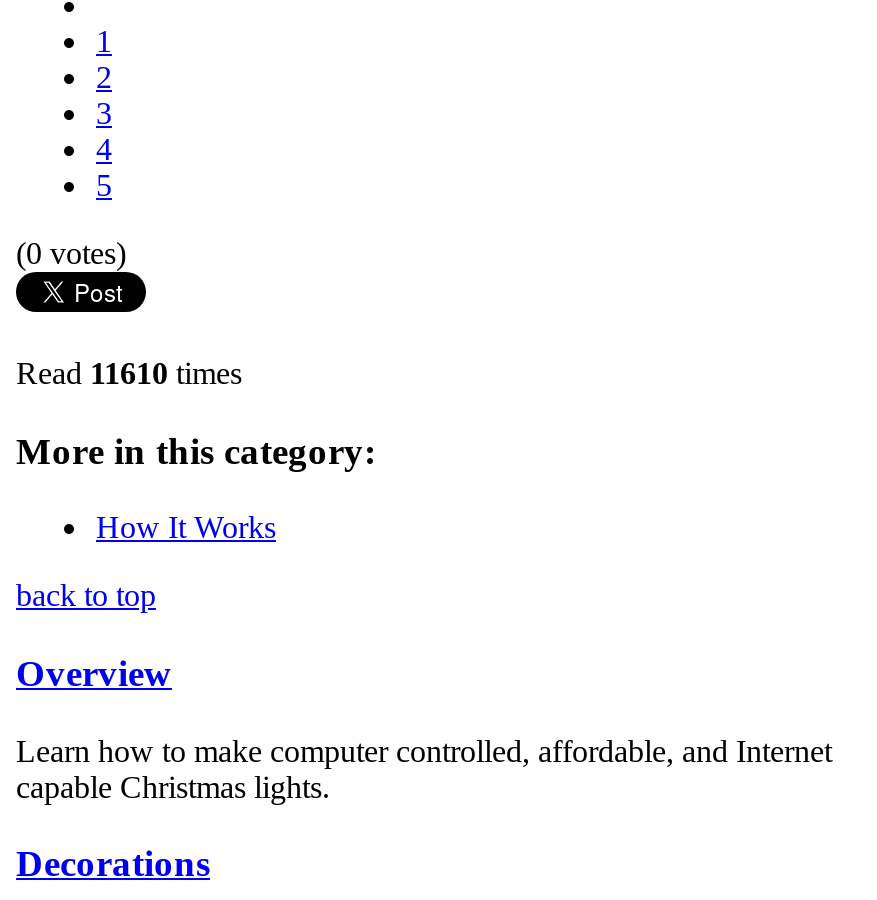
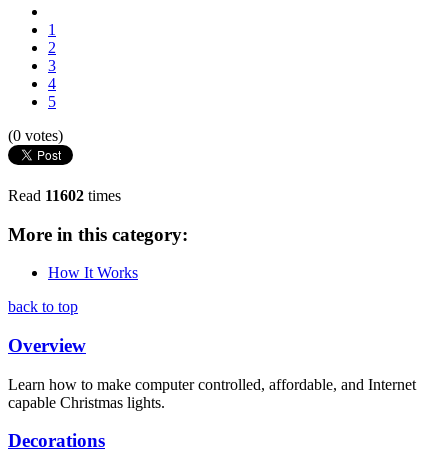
- Read 11610 times
+ Read 11602 times
